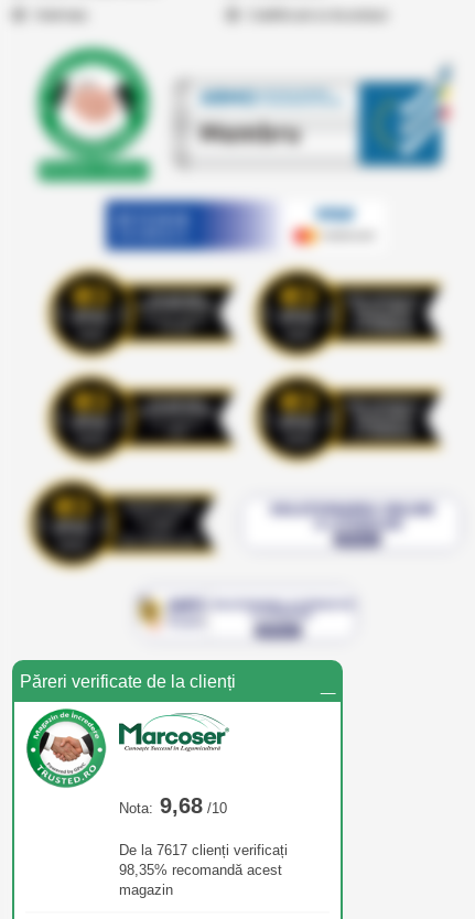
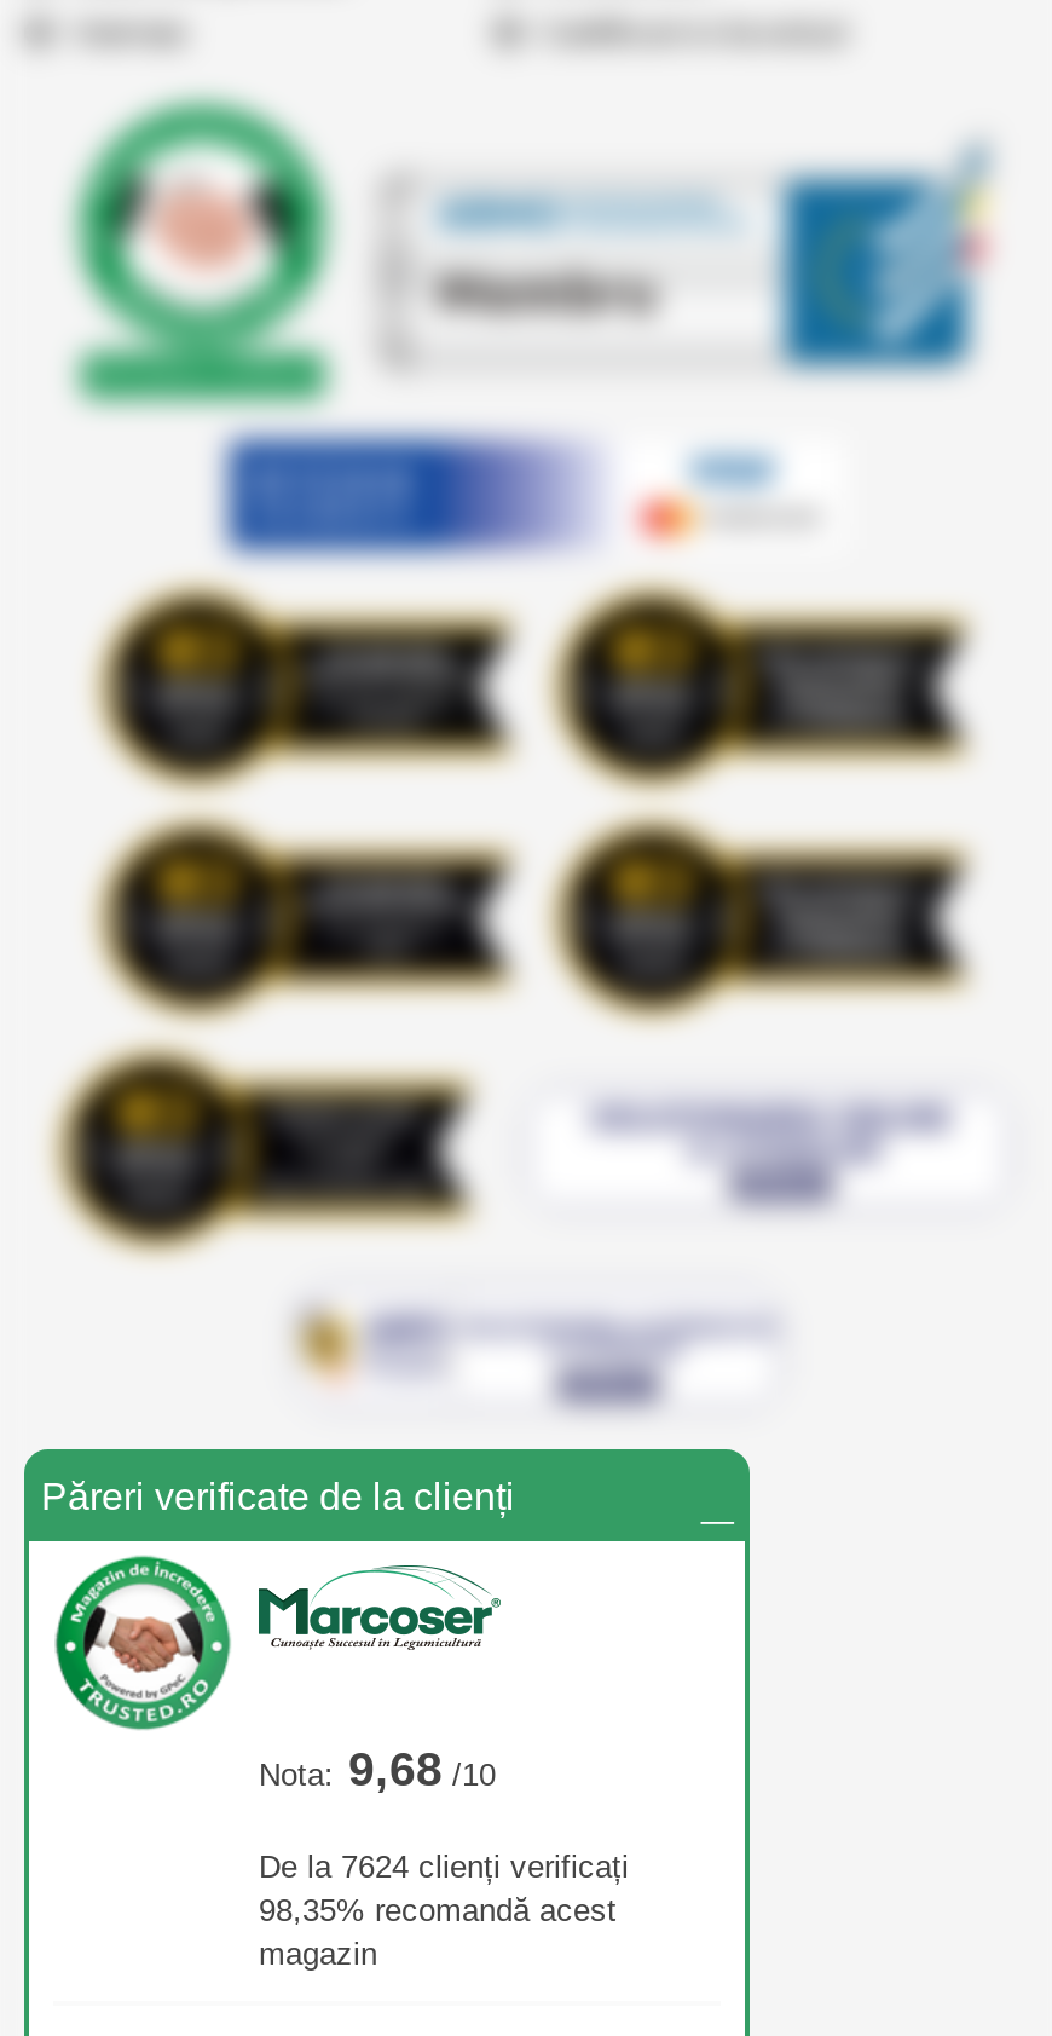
- De la 7617 clienți verificați
+ De la 7624 clienți verificați
